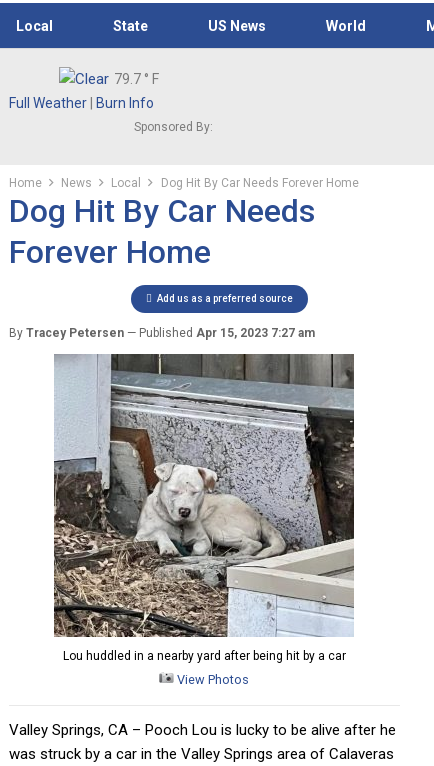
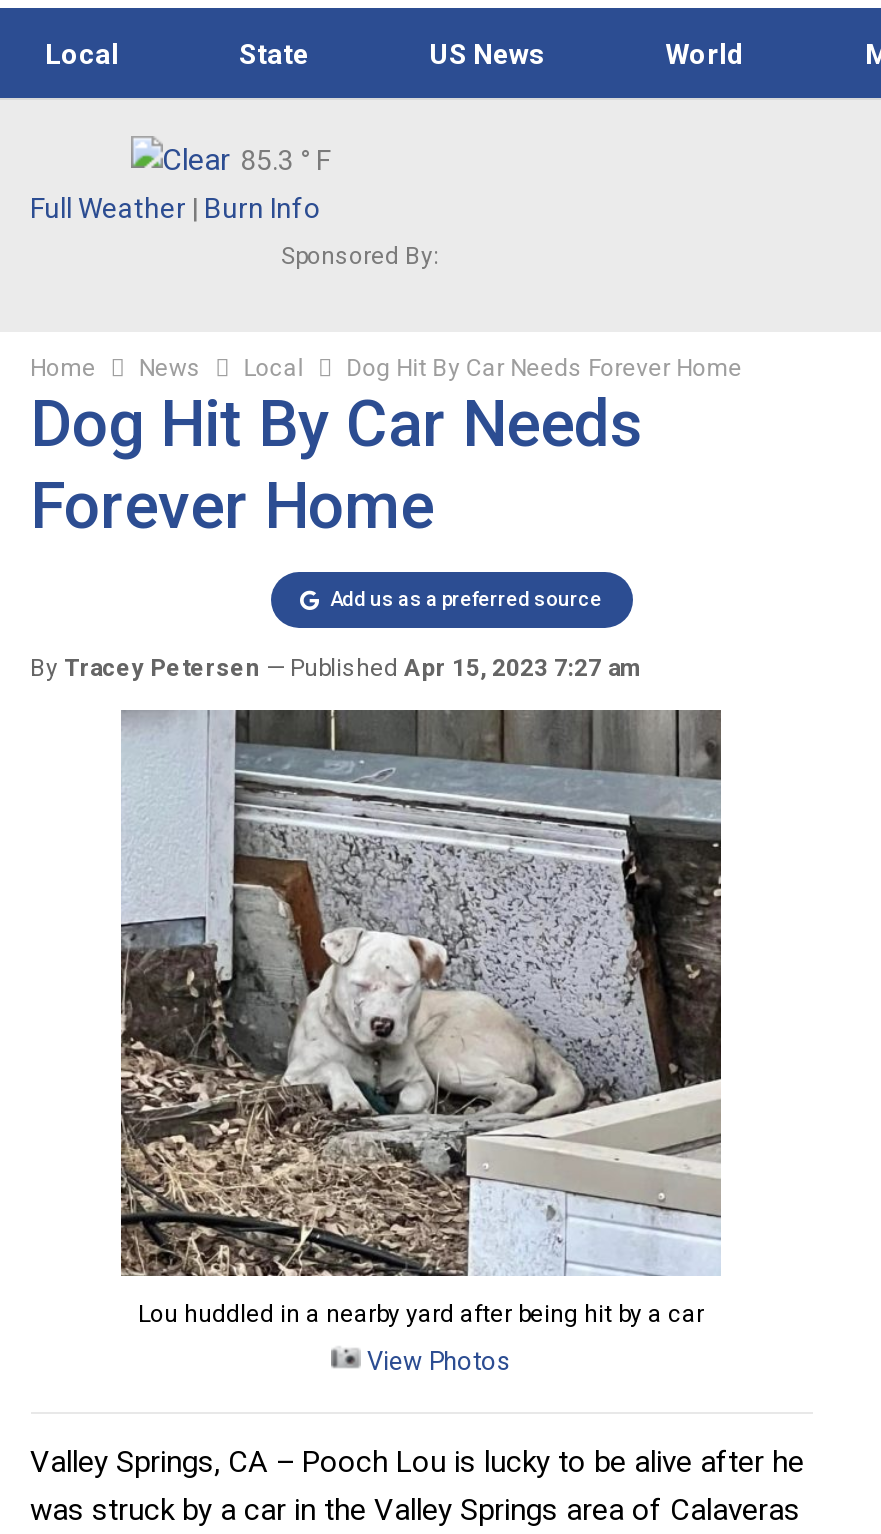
- 79.7 ° F
+ 85.3 ° F
